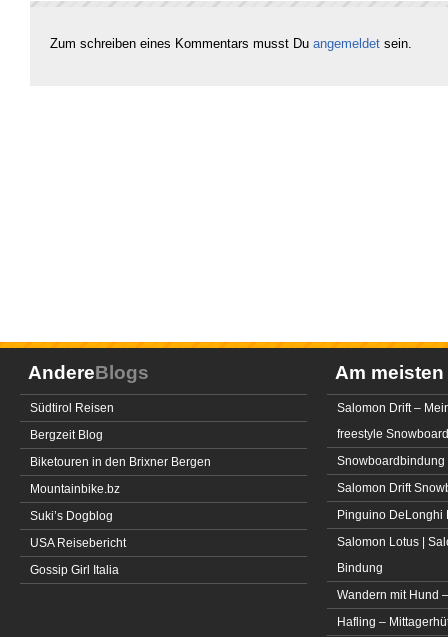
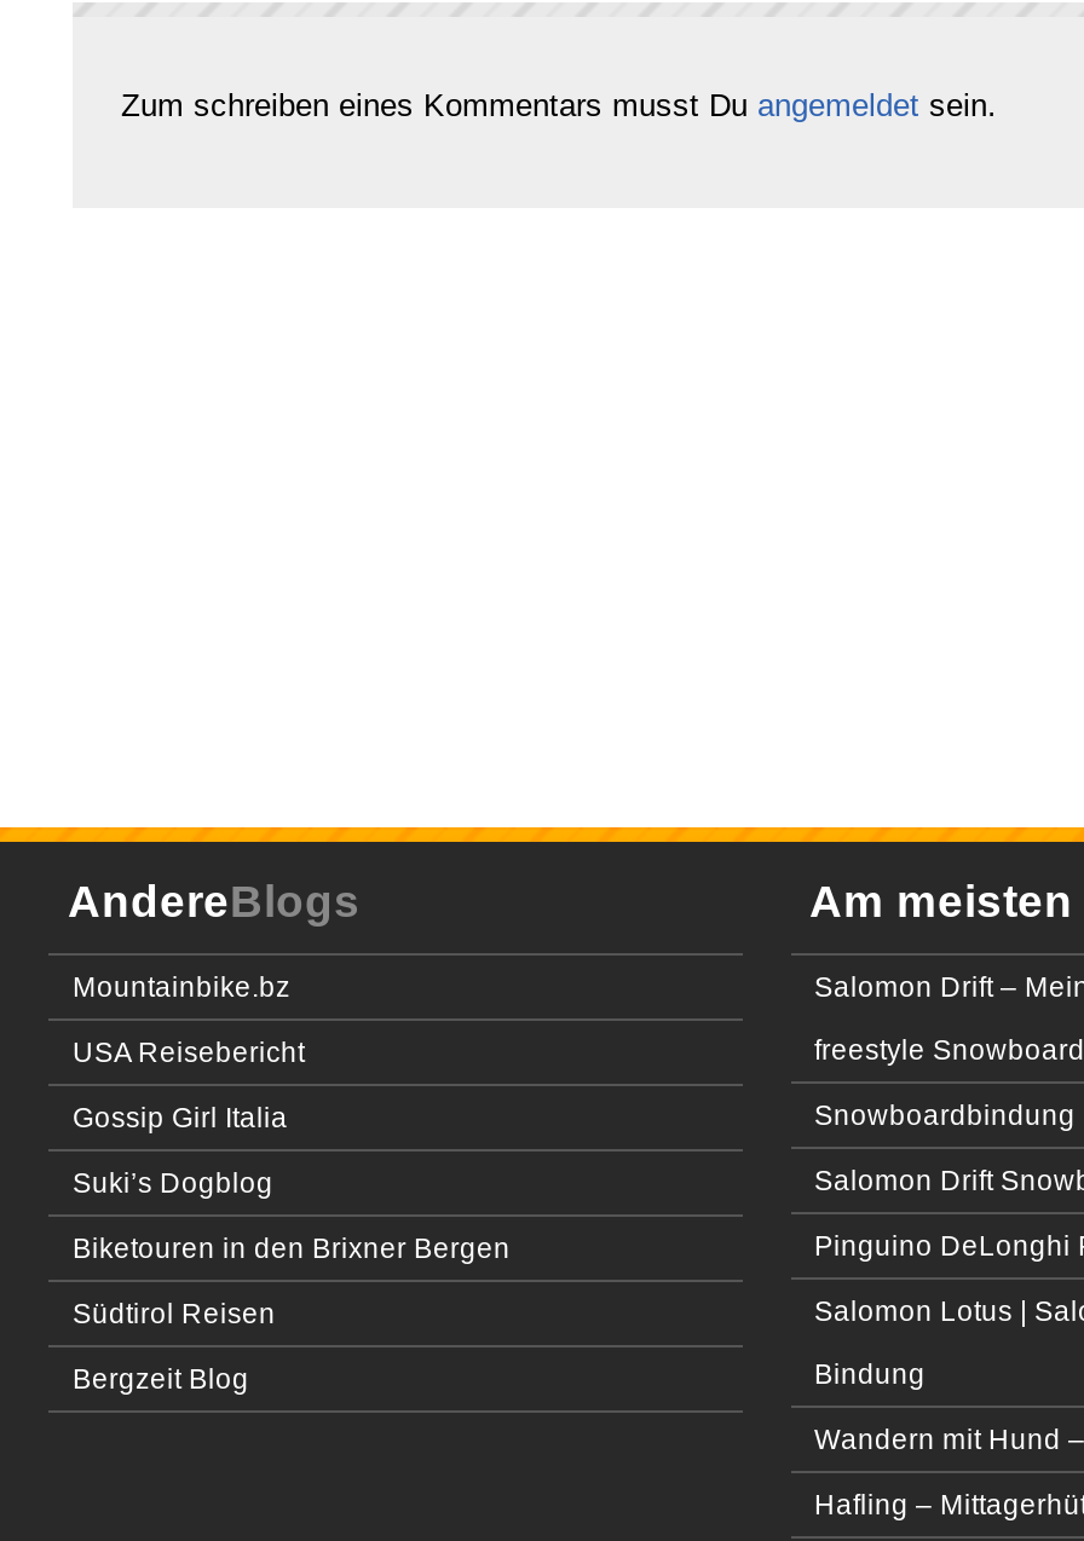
moved down: Südtirol Reisen | Bergzeit Blog

moved up: Biketouren in den Brixner Bergen | Mountainbike.bz | Suki’s Dogblog | USA Reisebericht | Gossip Girl Italia
